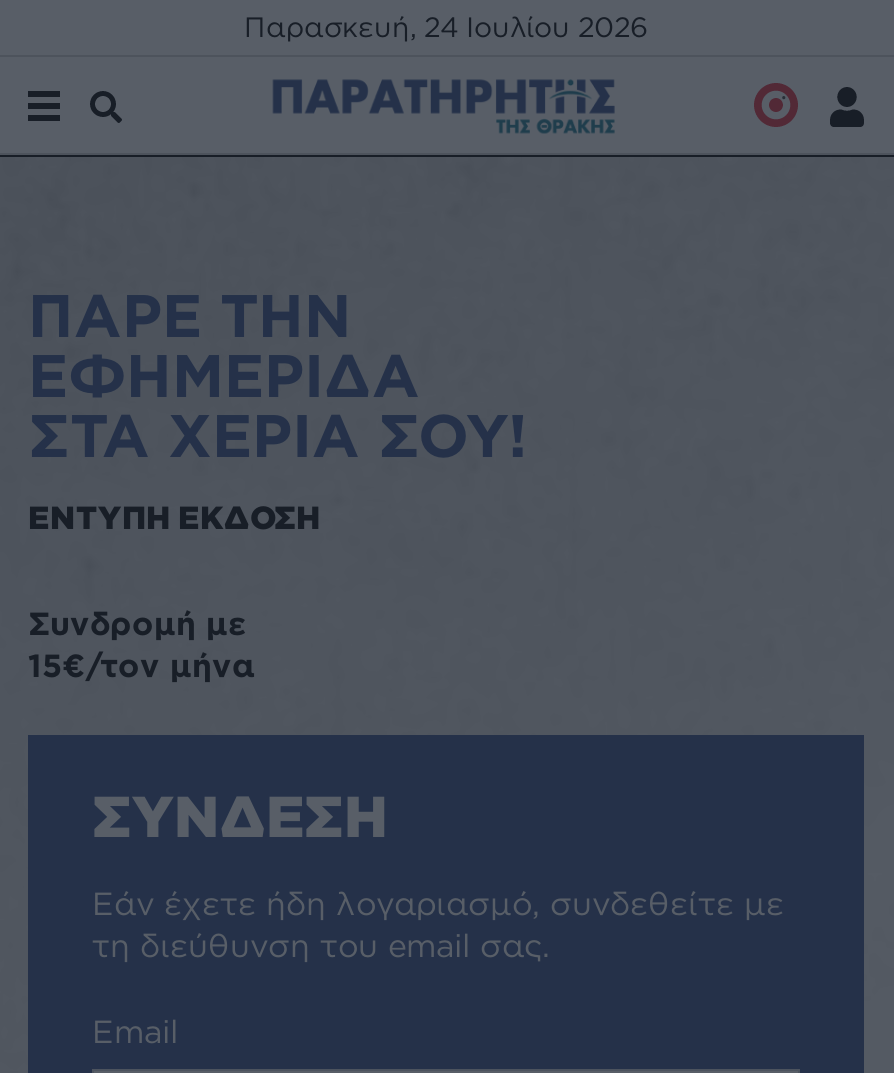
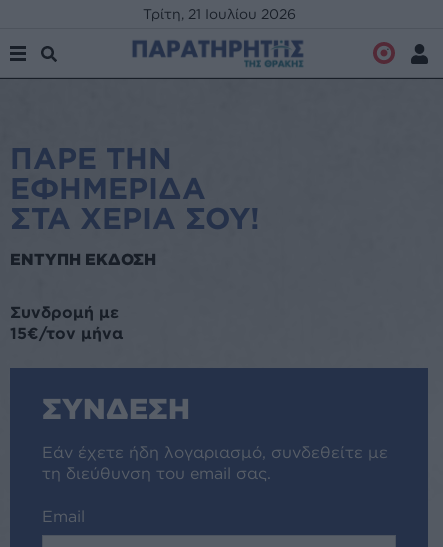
- Παρασκευή, 24 Ιουλίου 2026
+ Τρίτη, 21 Ιουλίου 2026
